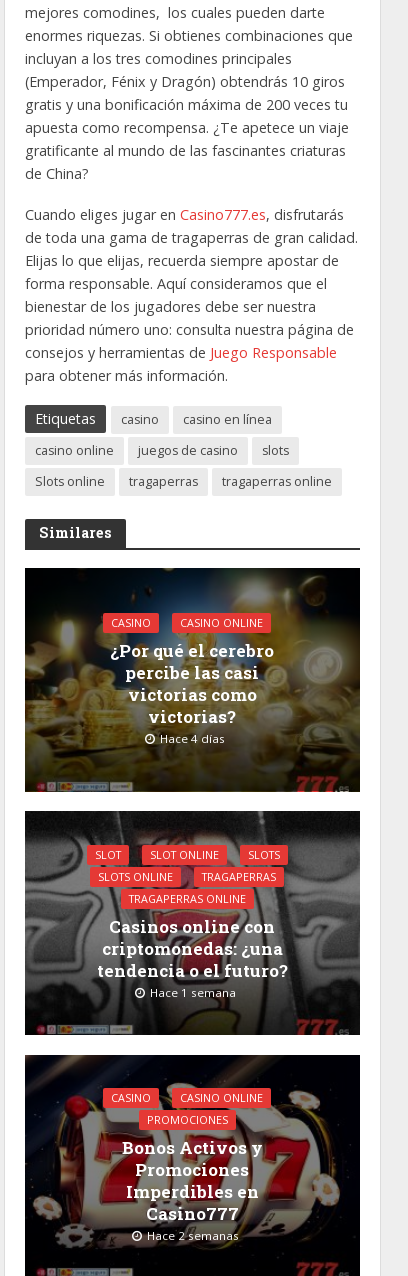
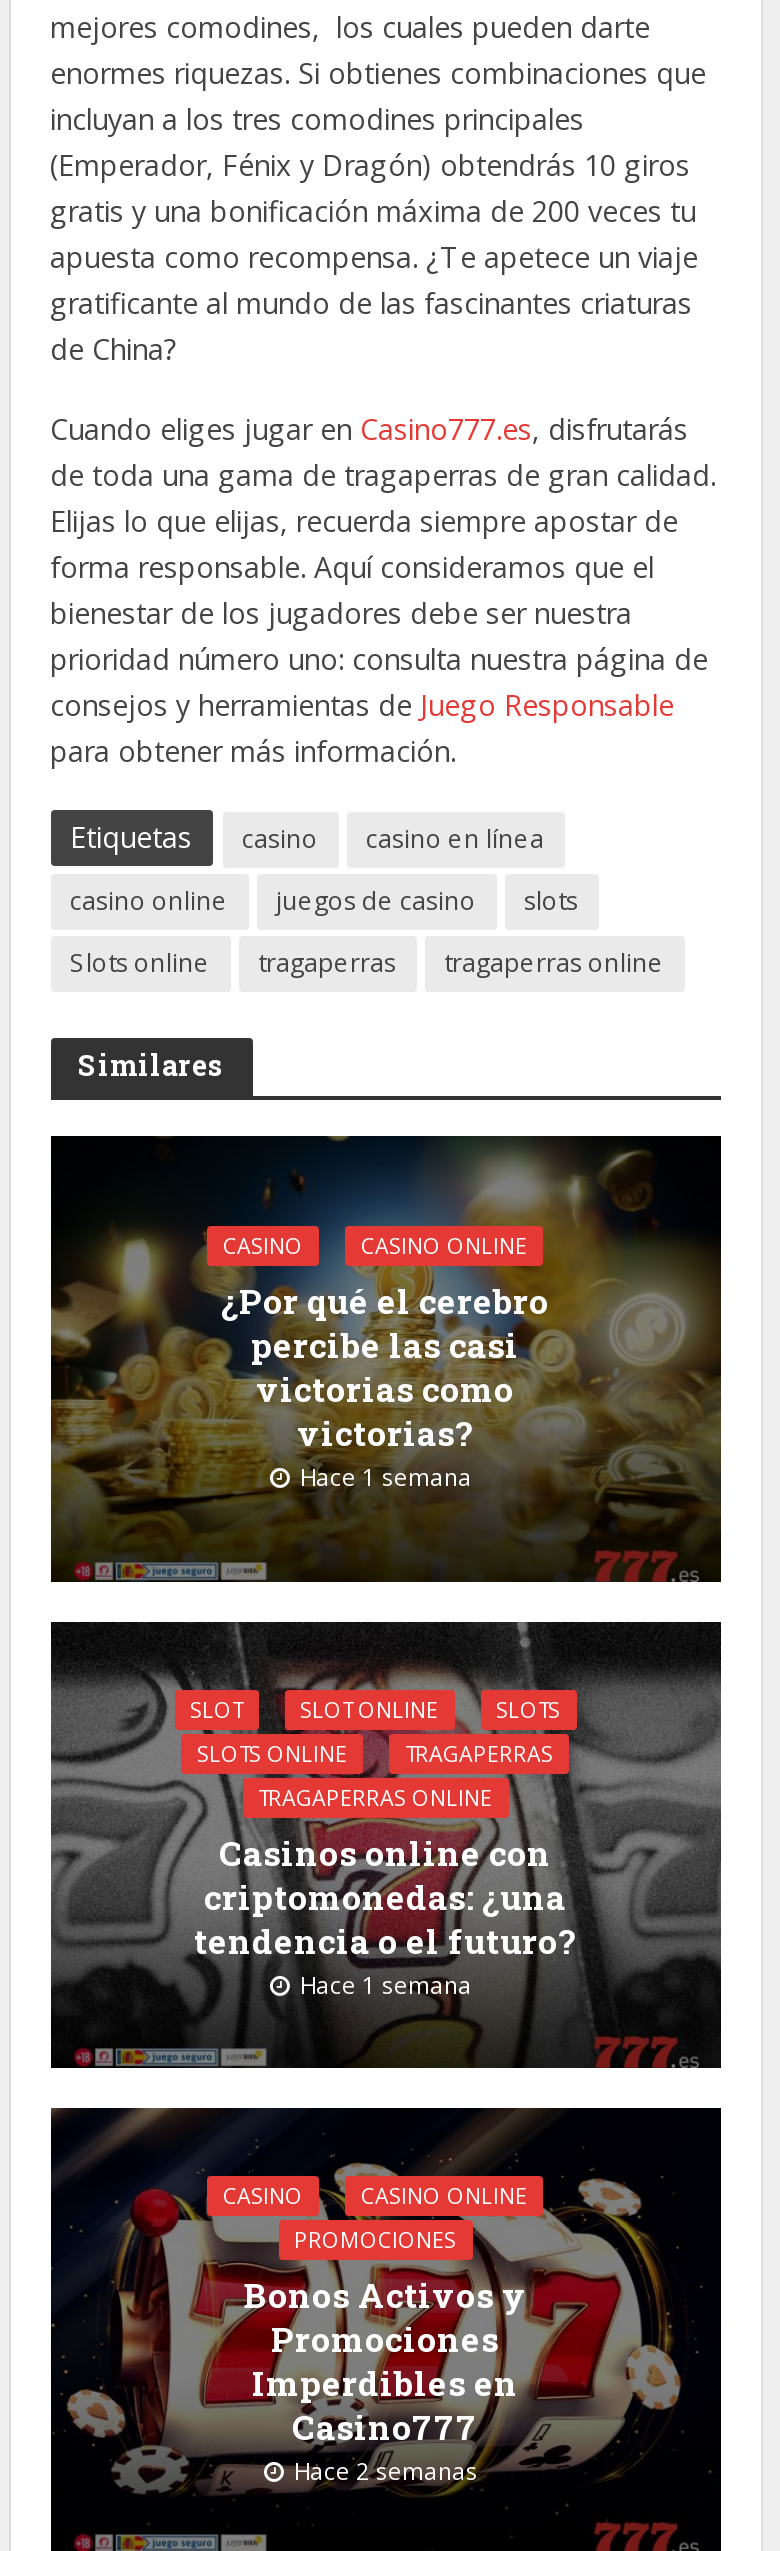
- Hace 4 días
+ Hace 1 semana
